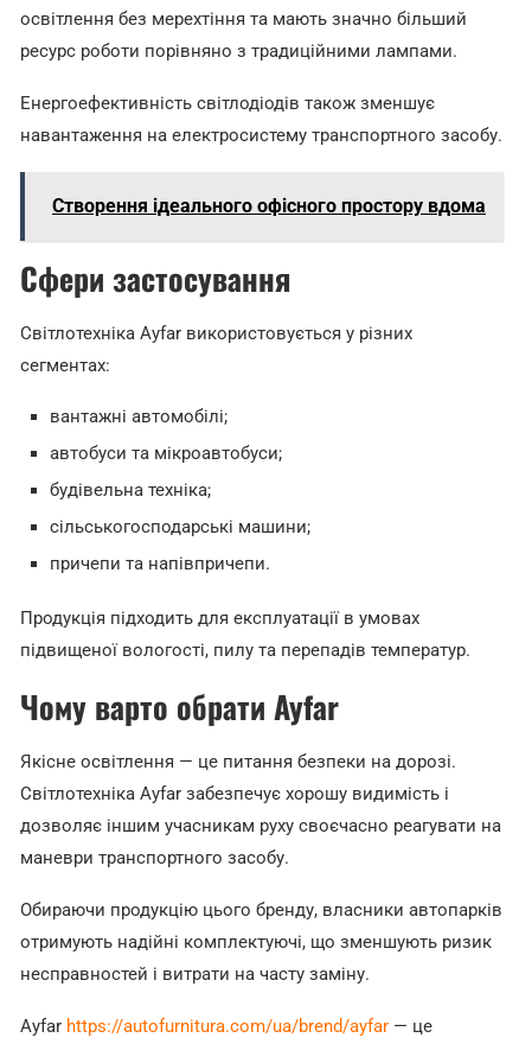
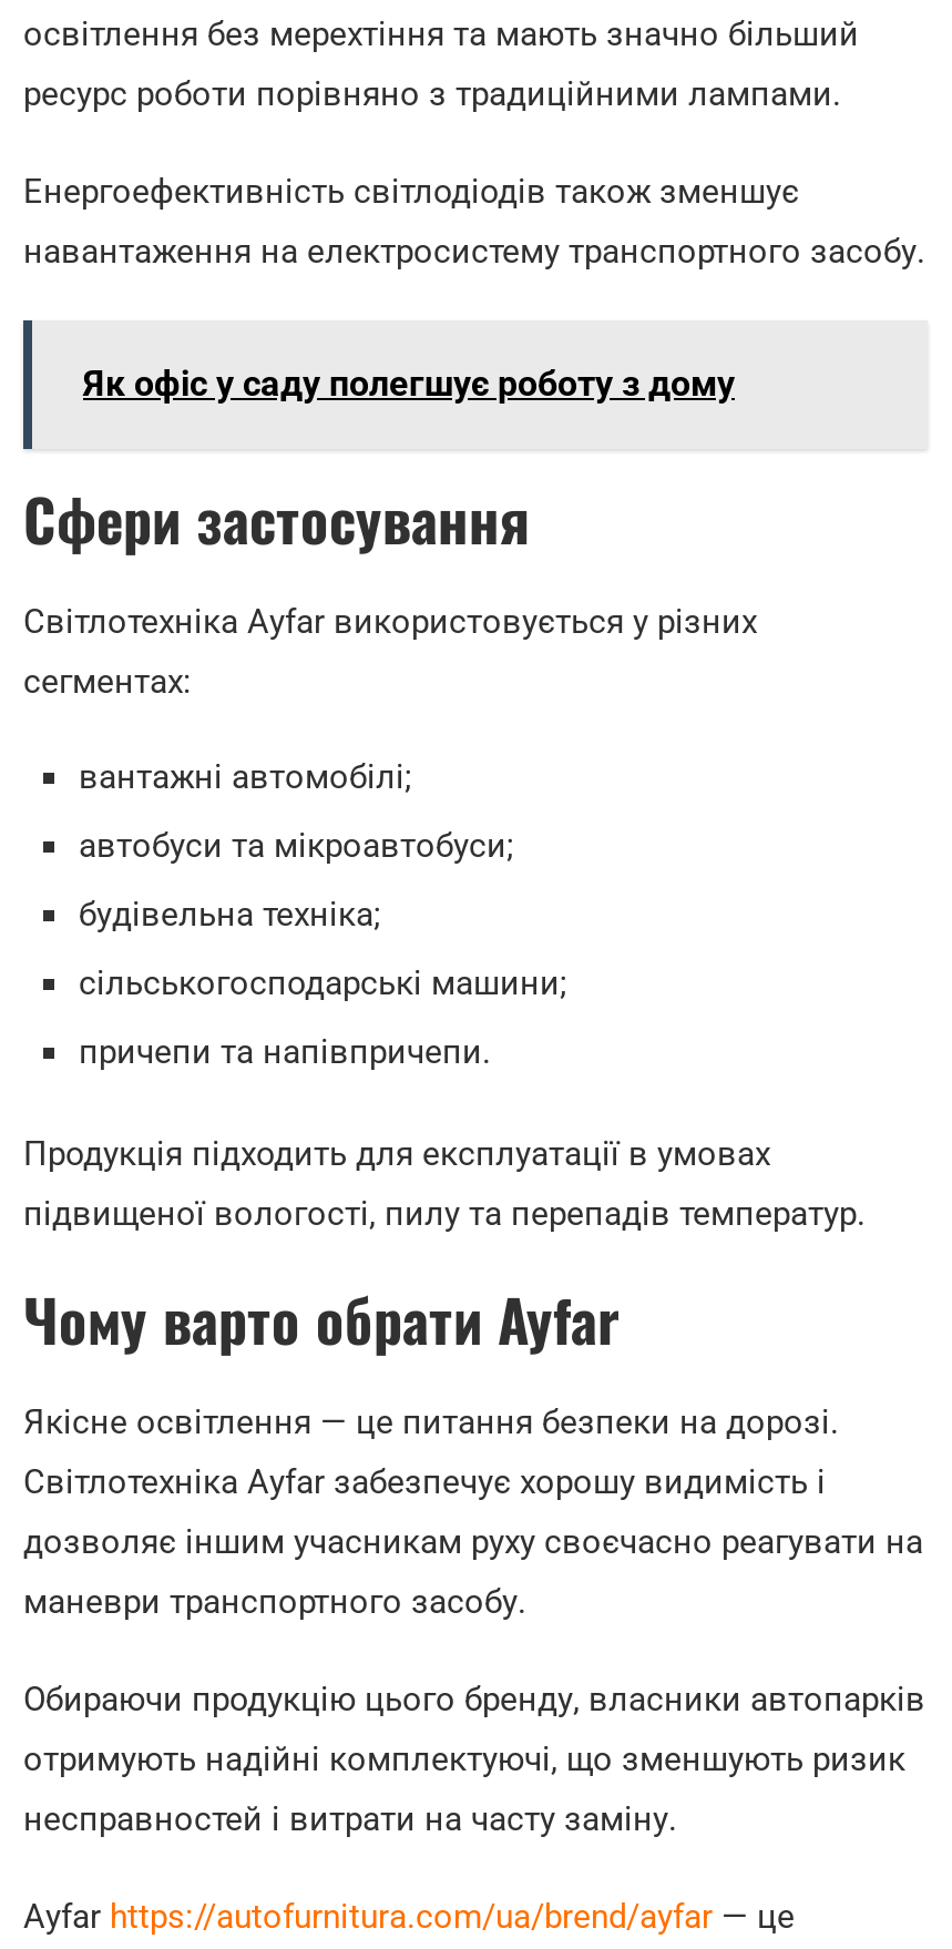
- Створення ідеального офісного простору вдома
+ Як офіс у саду полегшує роботу з дому
